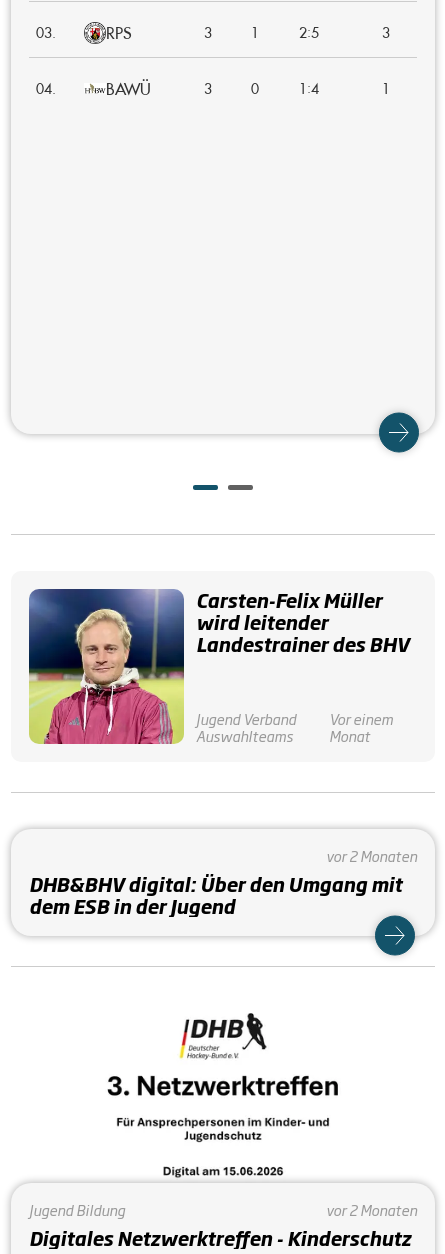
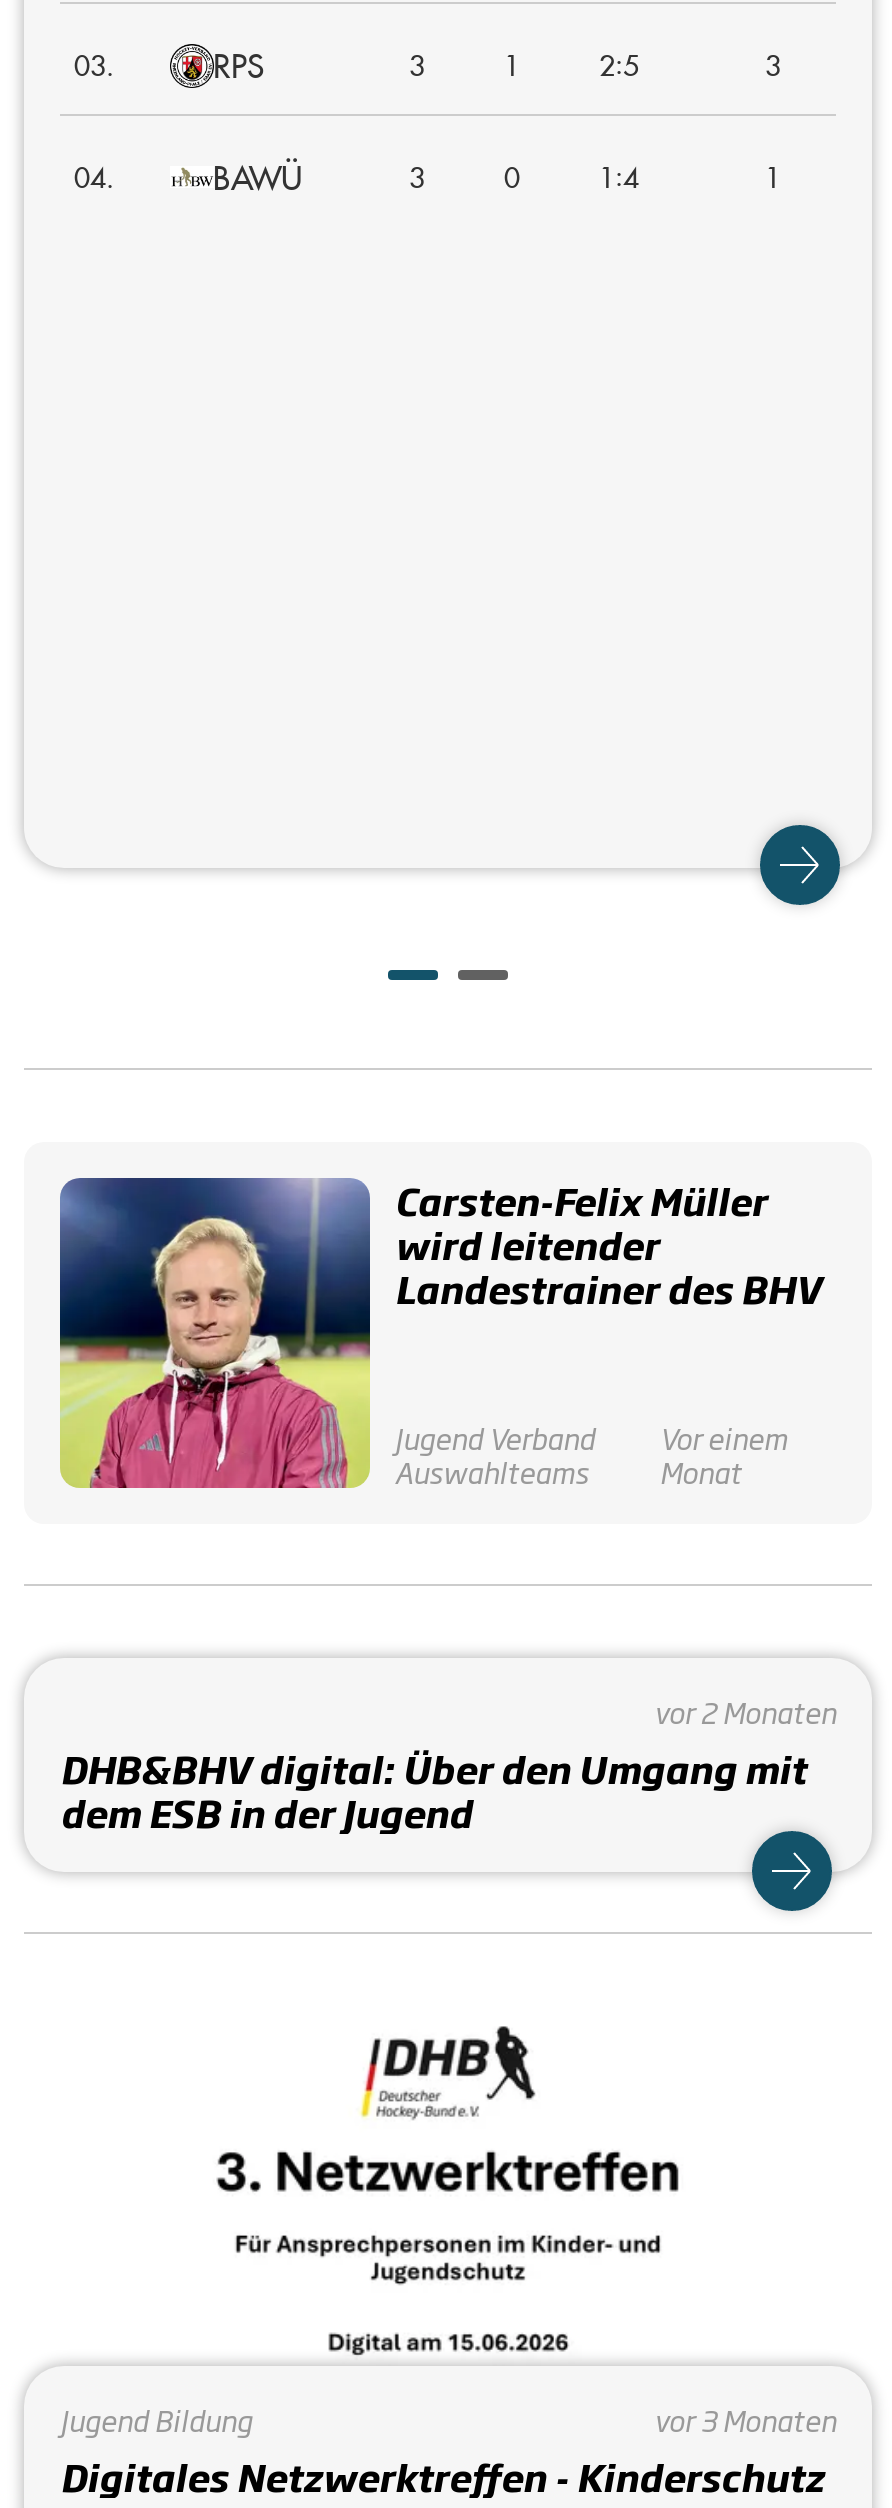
- vor 2 Monaten
+ vor 3 Monaten
